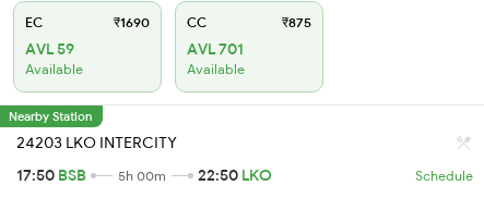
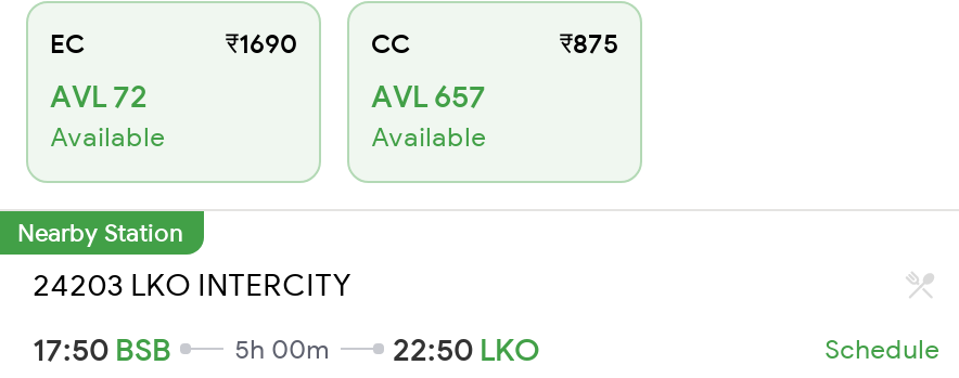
- AVL 59
+ AVL 72

- AVL 701
+ AVL 657
